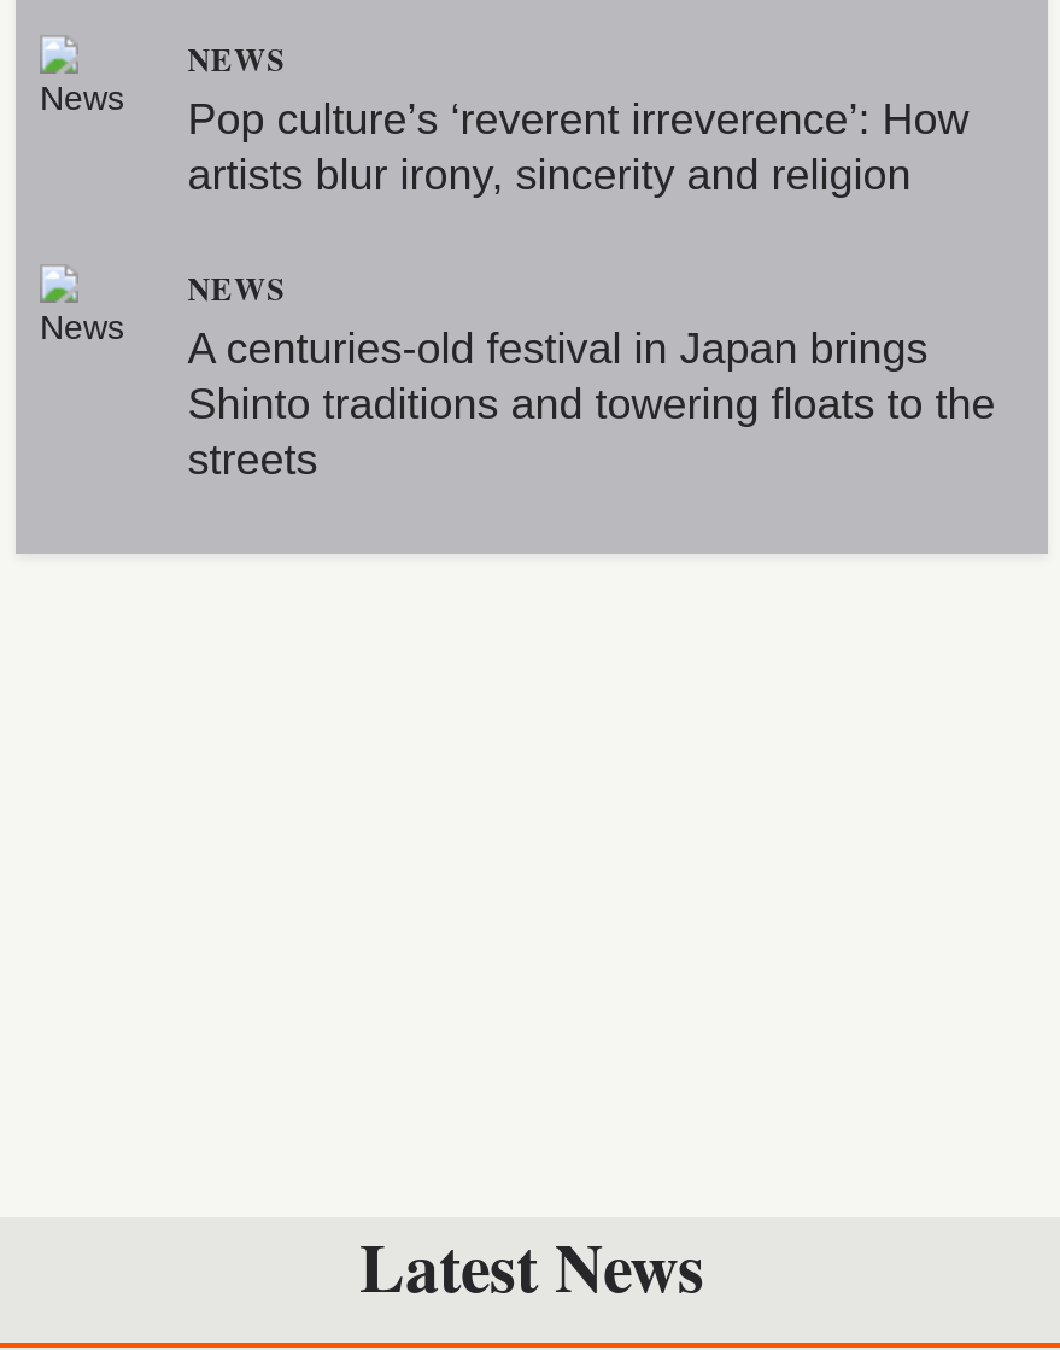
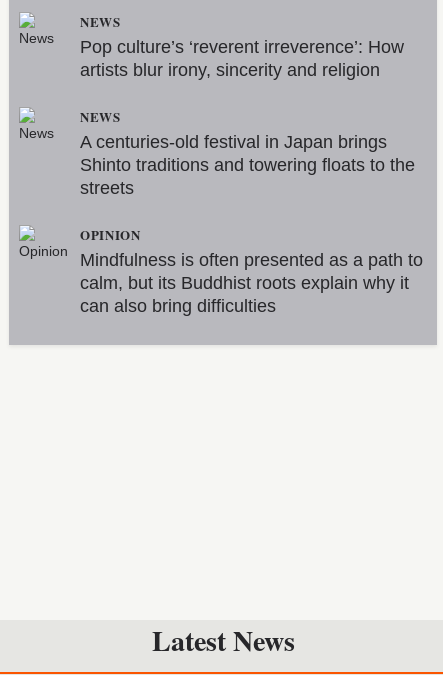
+ OPINION
+ Mindfulness is often presented as a path to
+ calm, but its Buddhist roots explain why it
+ can also bring difficulties
